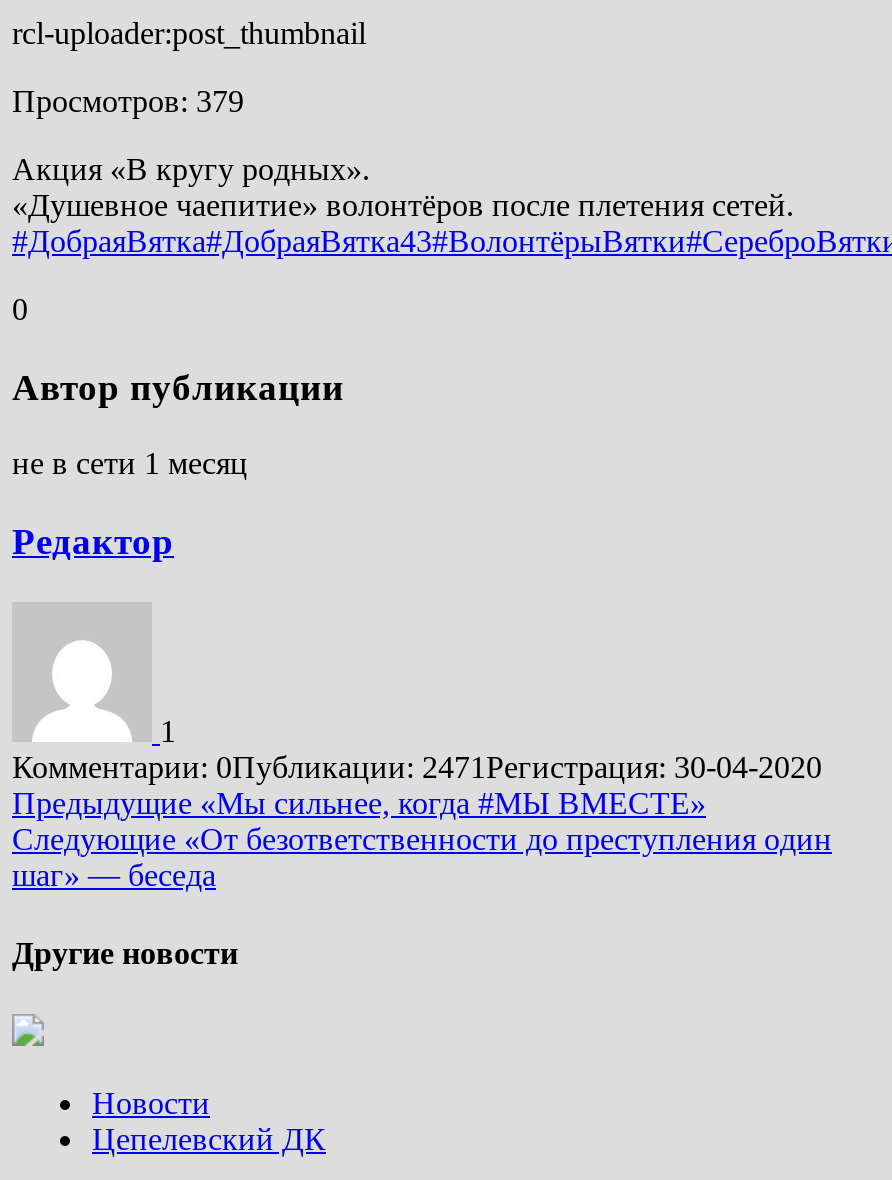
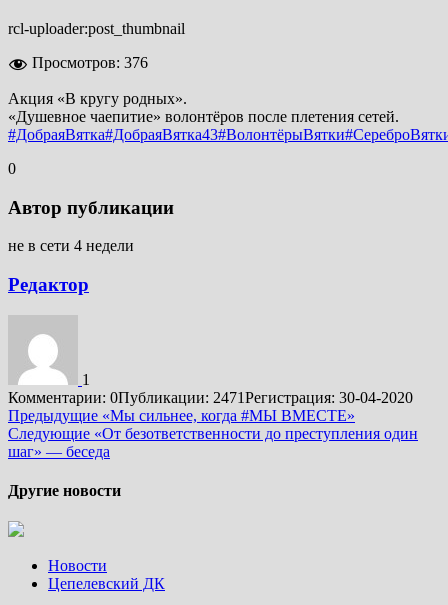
- Просмотров: 379
+ Просмотров: 376

- не в сети 1 месяц
+ не в сети 4 недели
